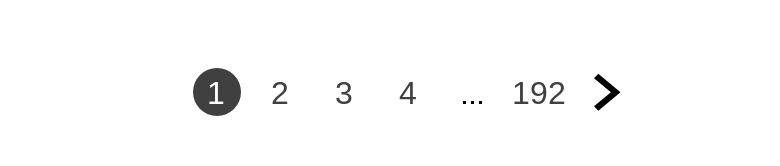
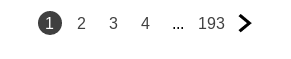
- 192
+ 193
